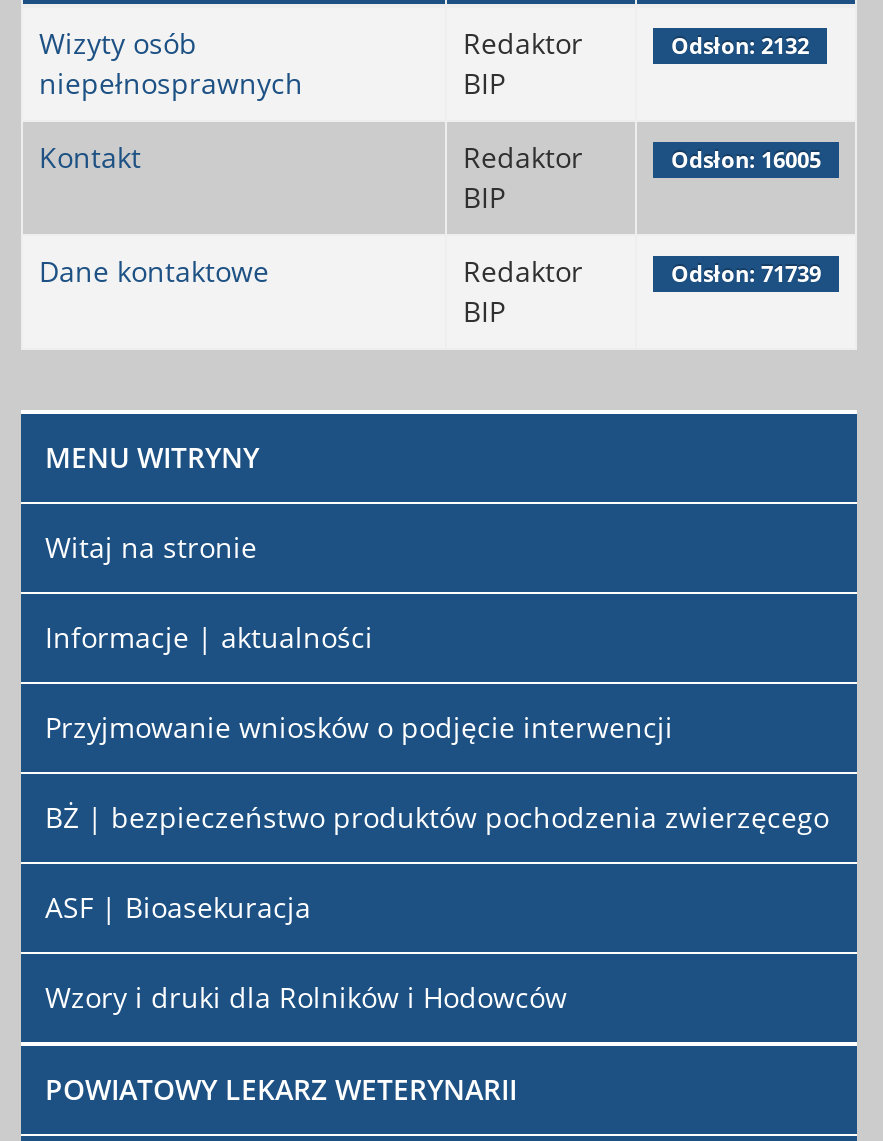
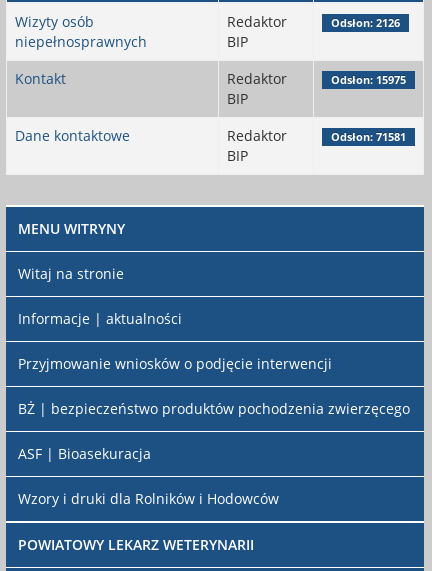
- Odsłon: 2132
+ Odsłon: 2126

- Odsłon: 16005
+ Odsłon: 15975

- Odsłon: 71739
+ Odsłon: 71581
